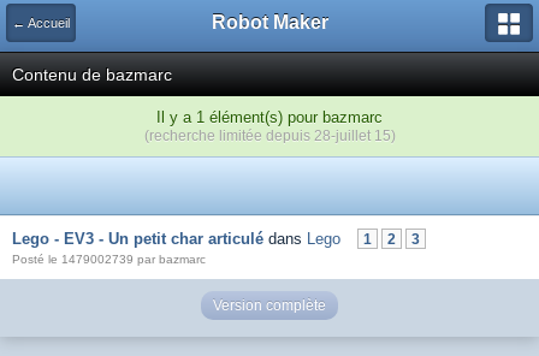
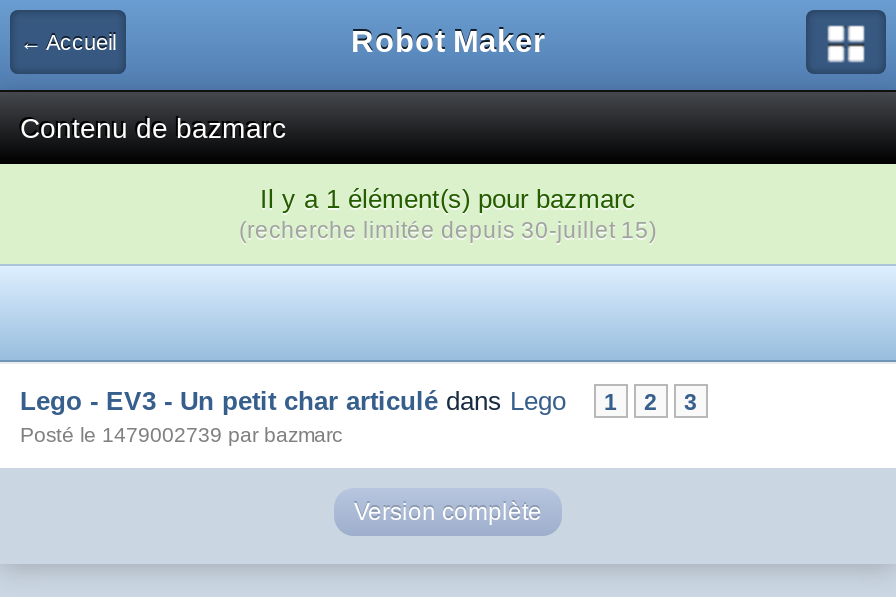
- (recherche limitée depuis 28-juillet 15)
+ (recherche limitée depuis 30-juillet 15)
